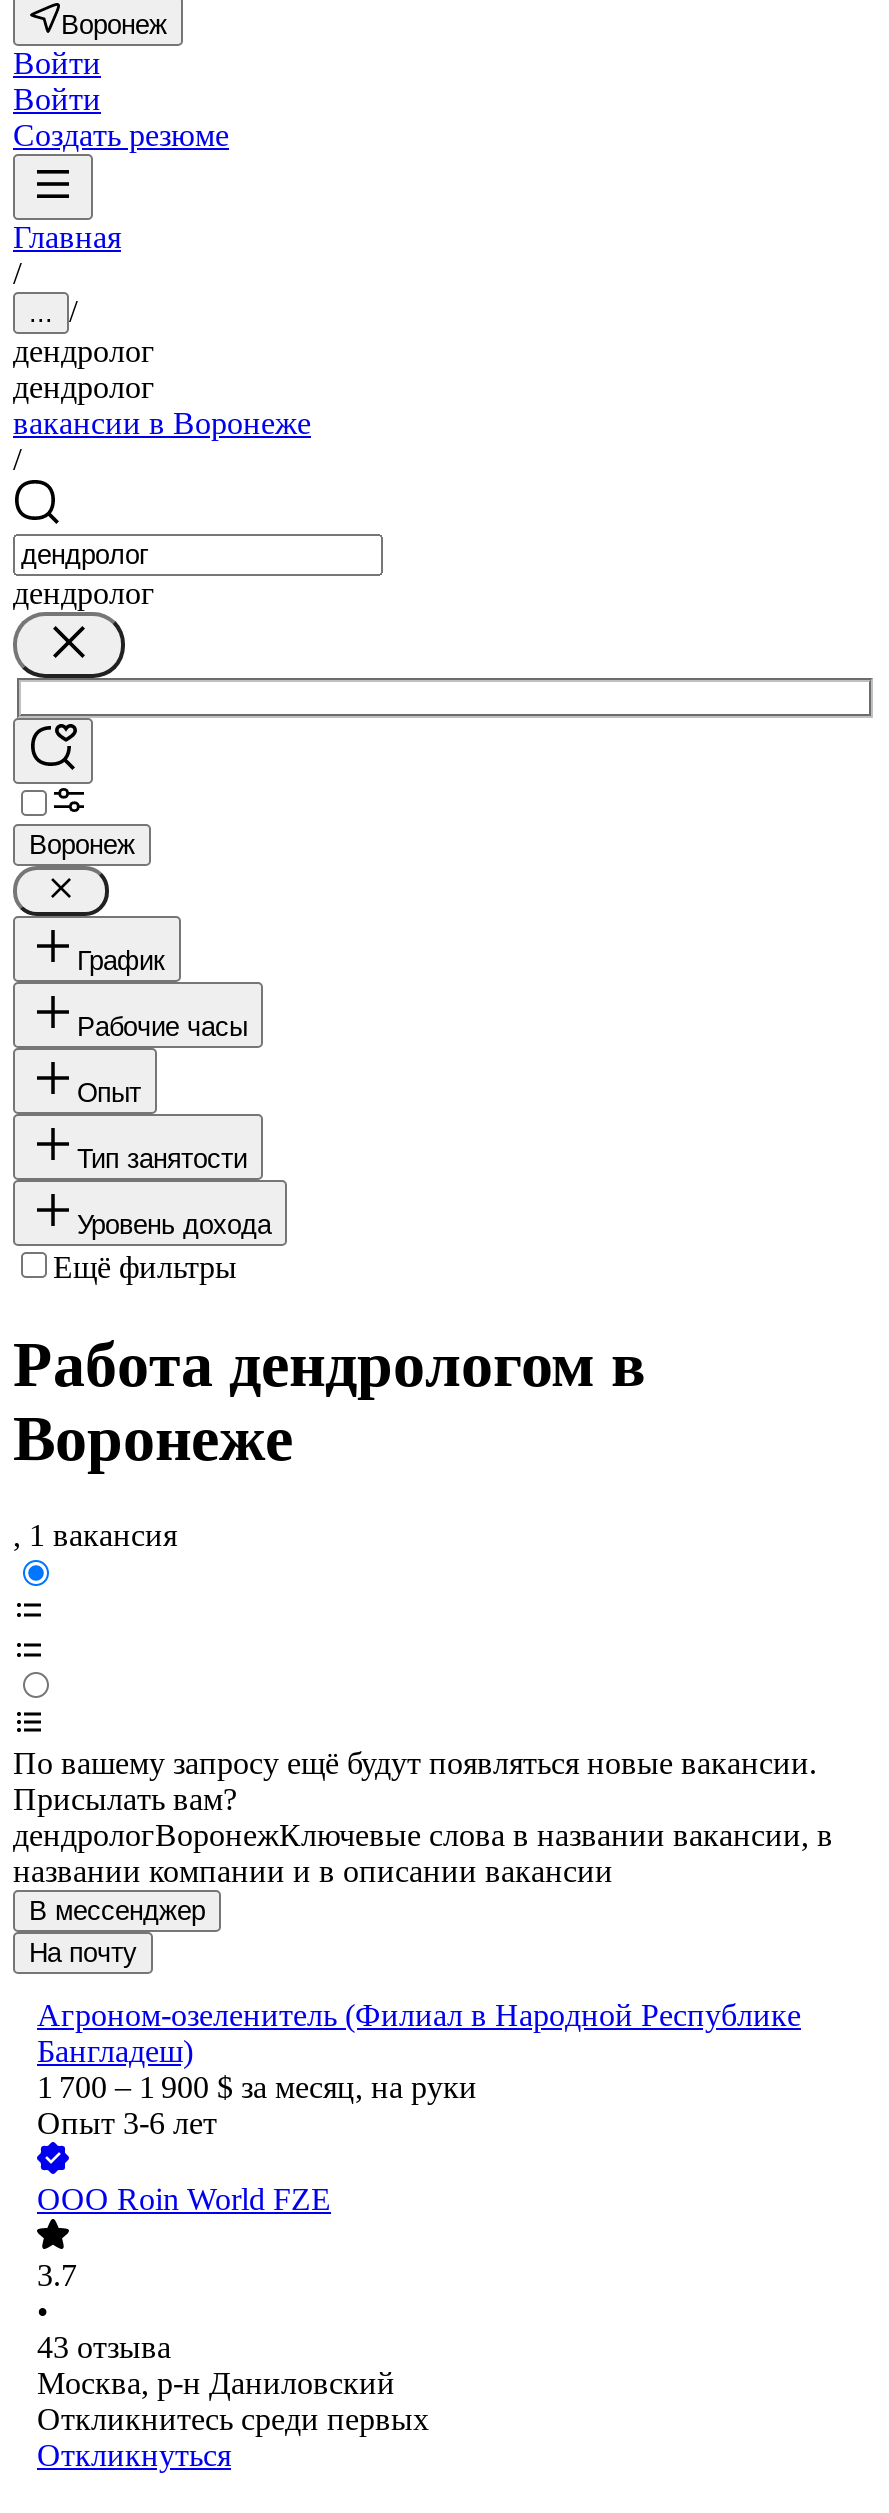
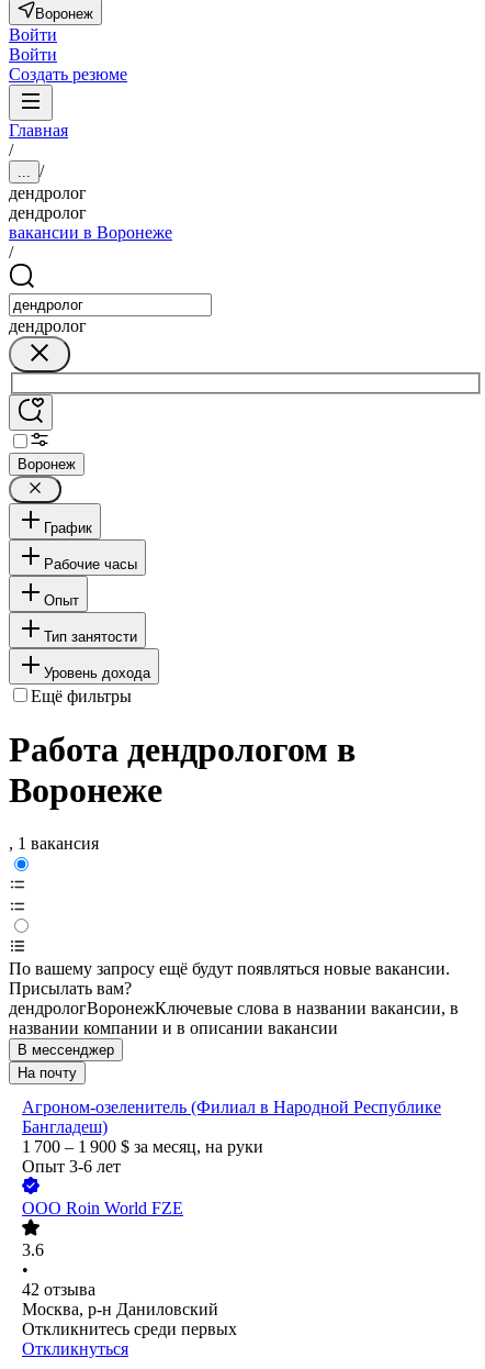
- 3.7
+ 3.6

- 43 отзыва
+ 42 отзыва
